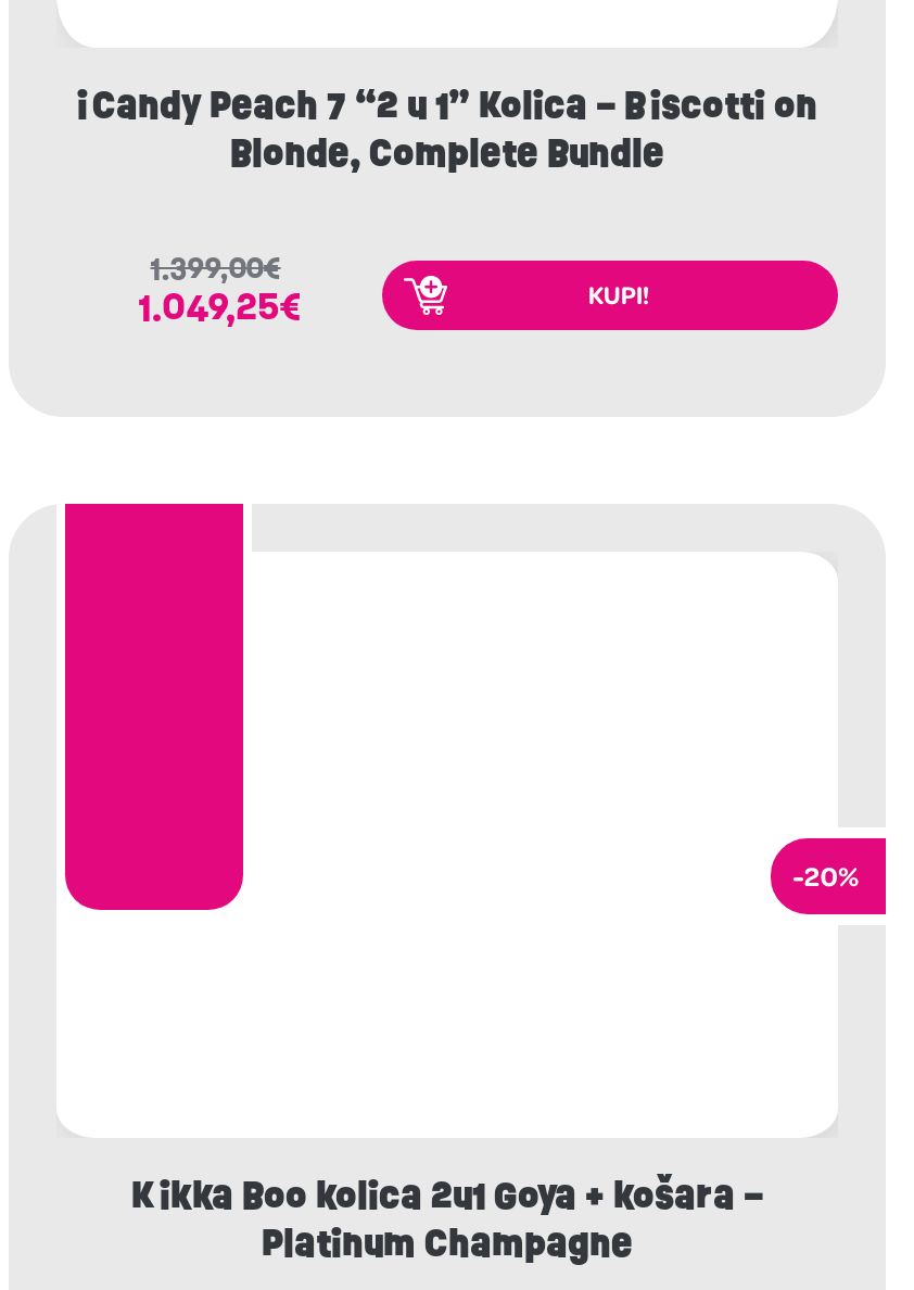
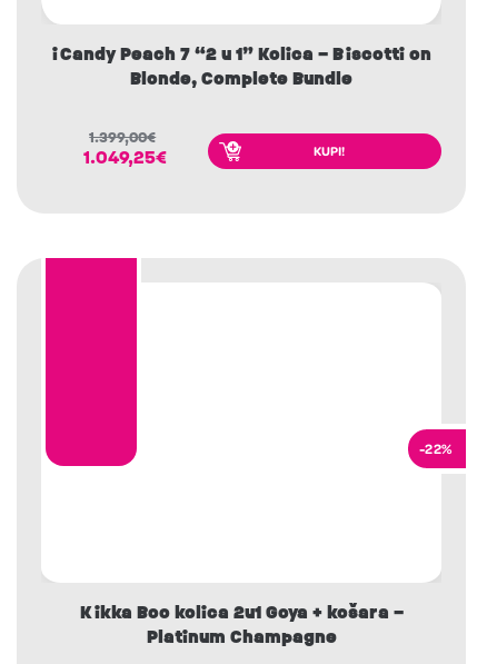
- -20%
+ -22%
